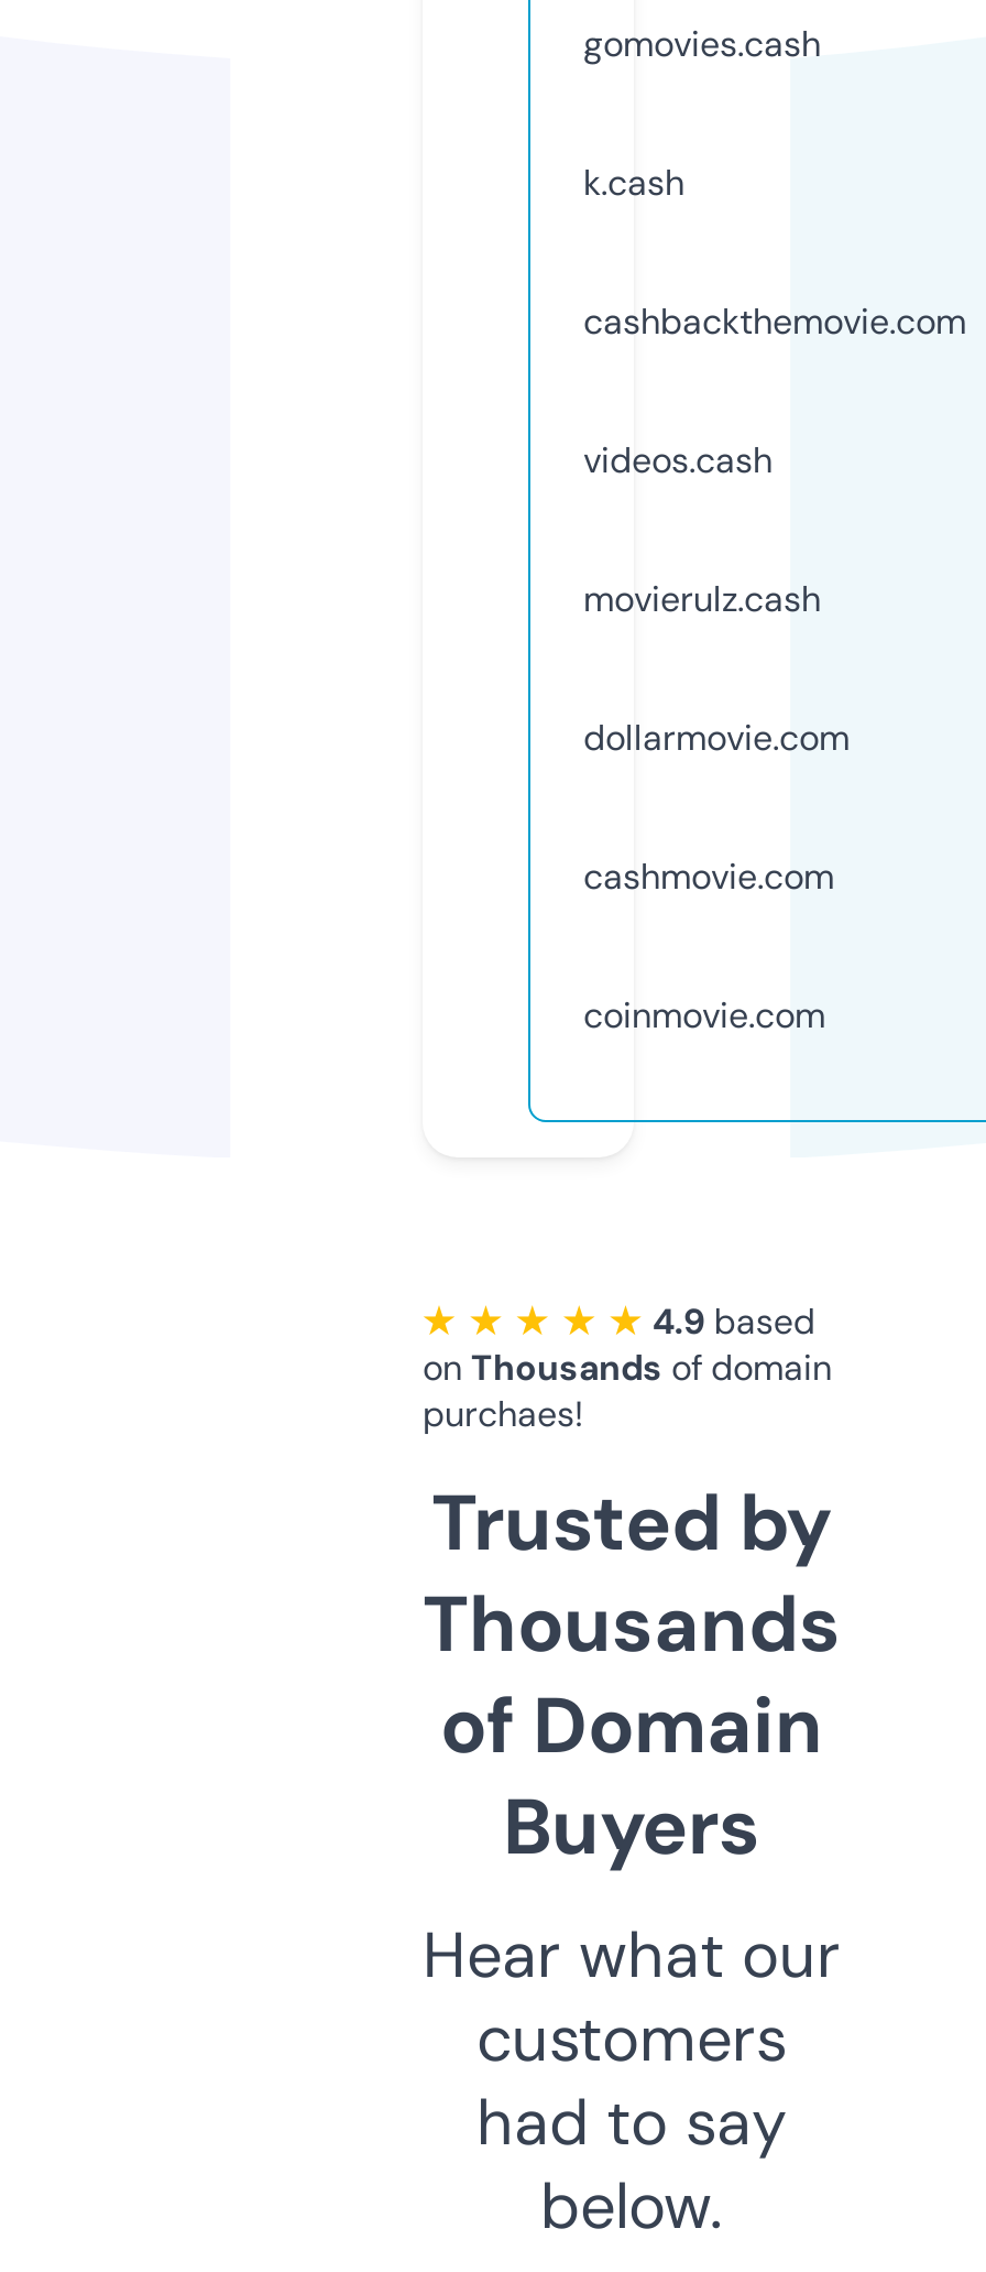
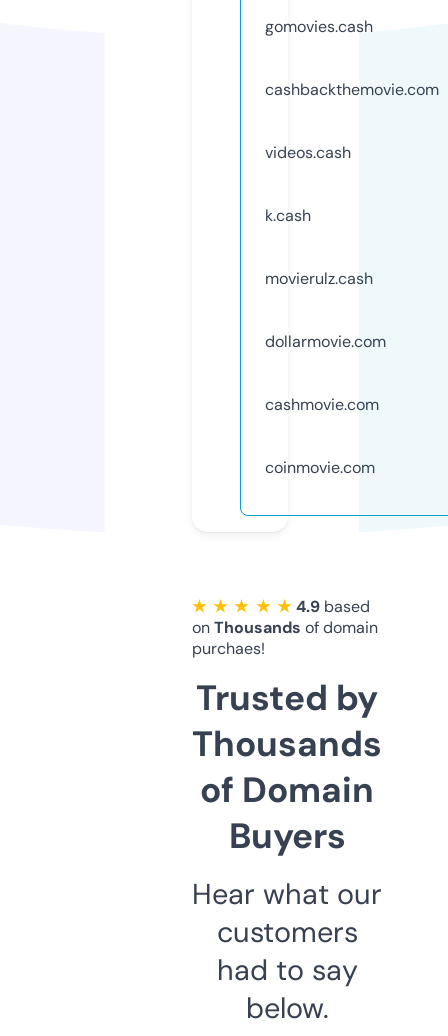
moved down: k.cash

moved up: cashbackthemovie.com | videos.cash
